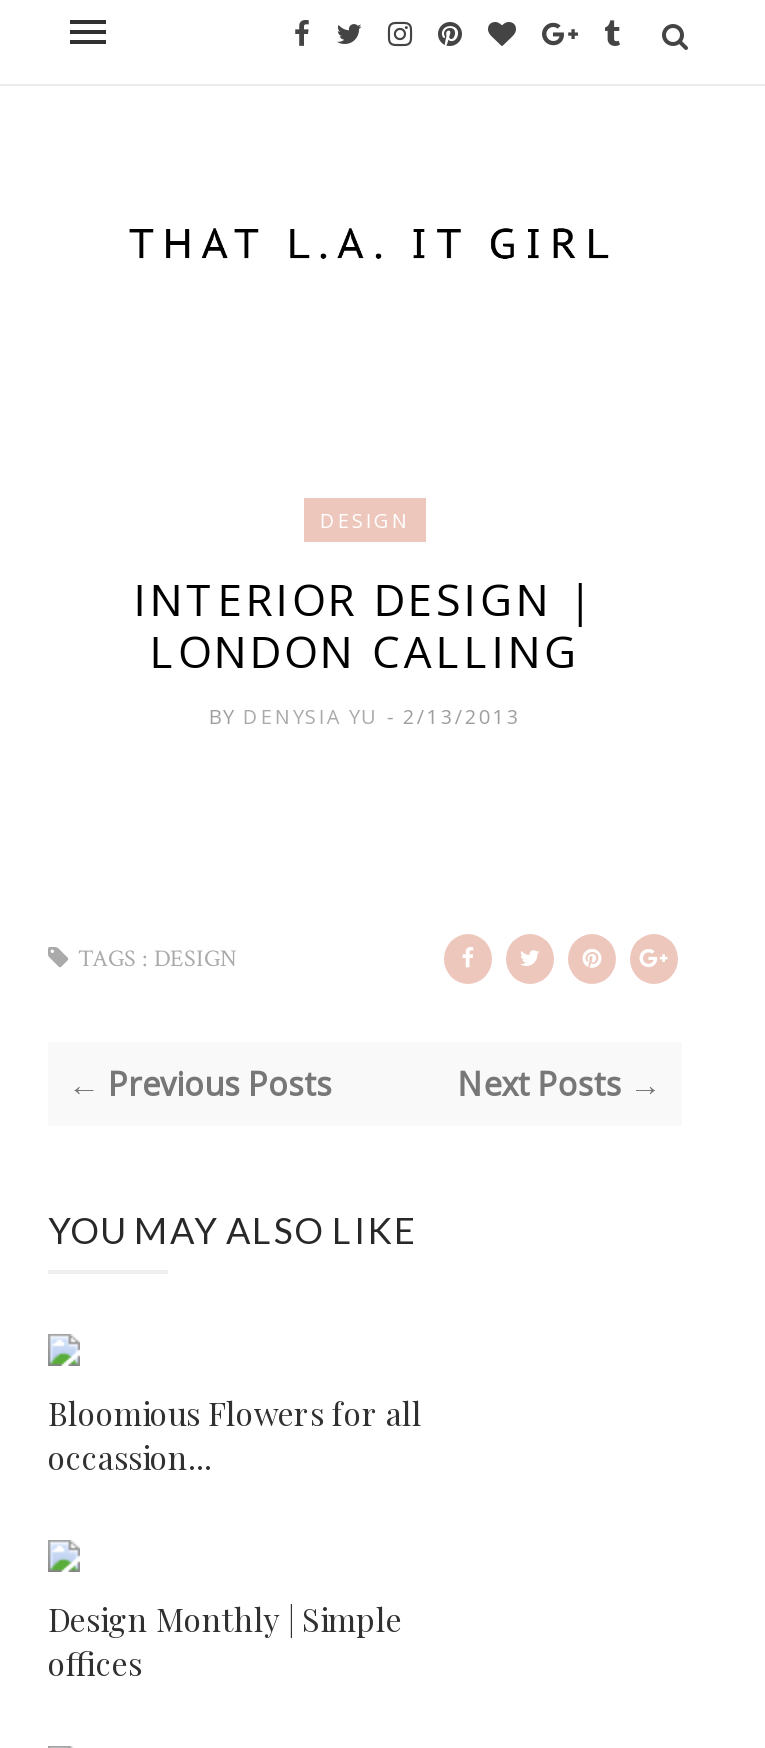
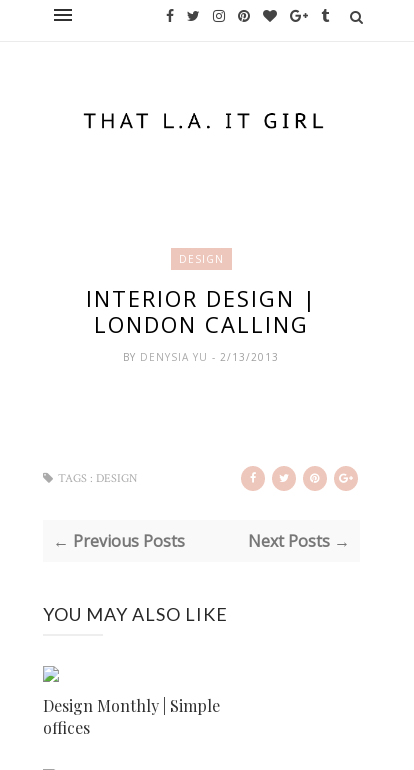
- Bloomious Flowers for all
- occassion...
